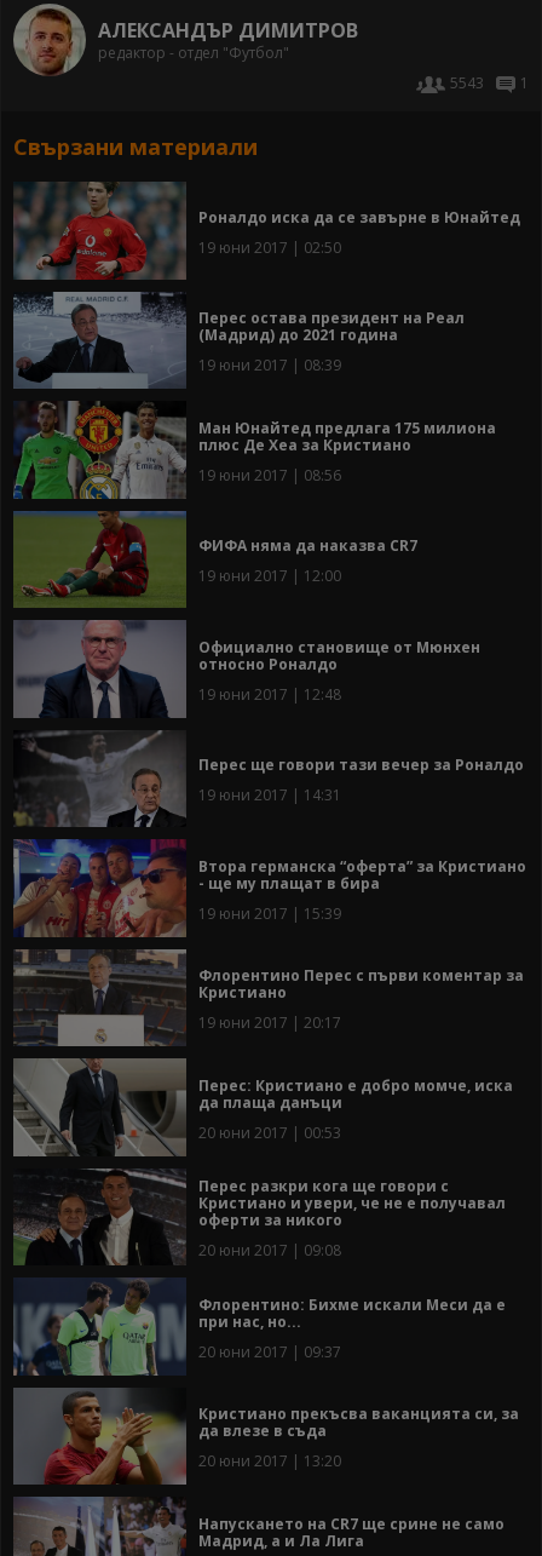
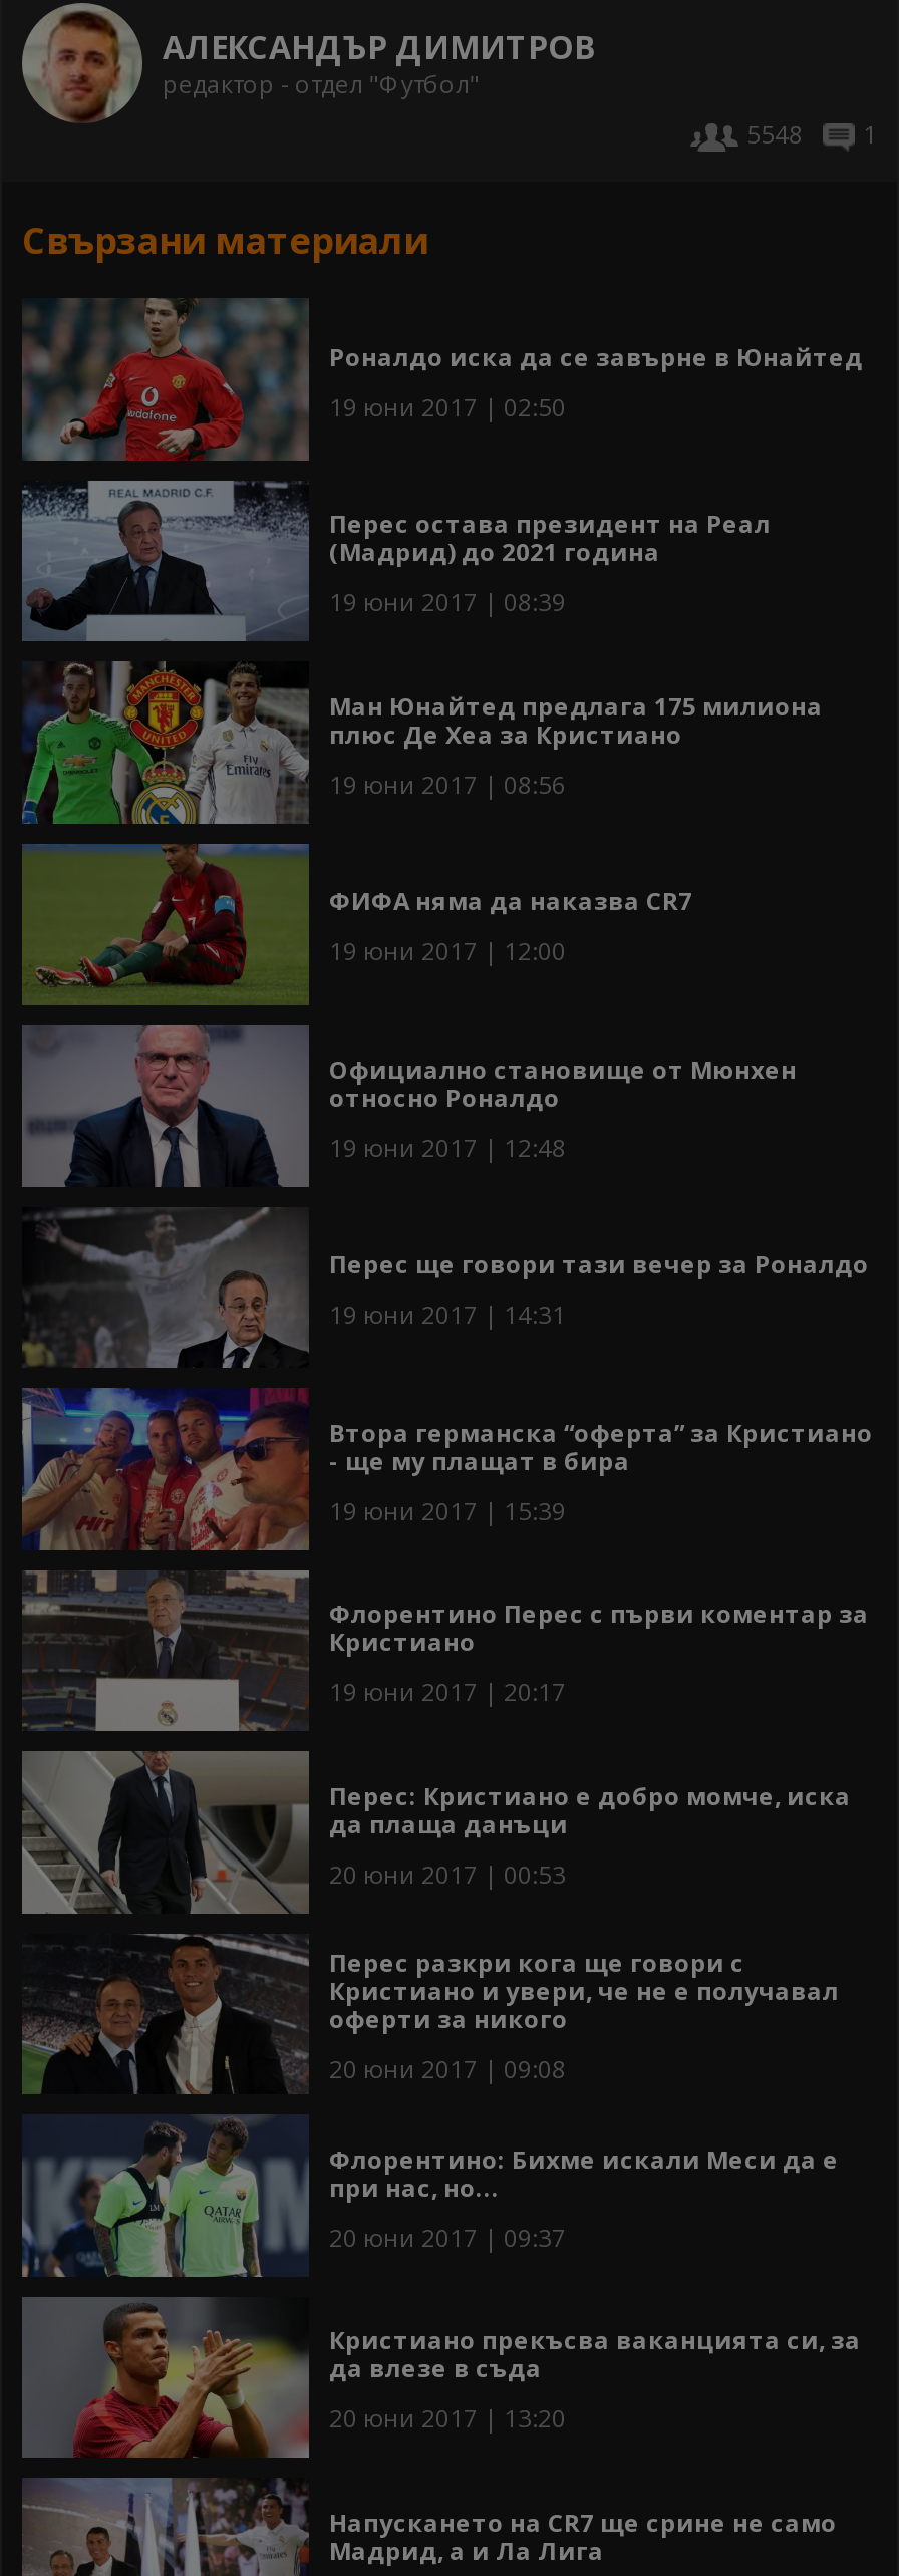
- 5543 1
+ 5548 1
